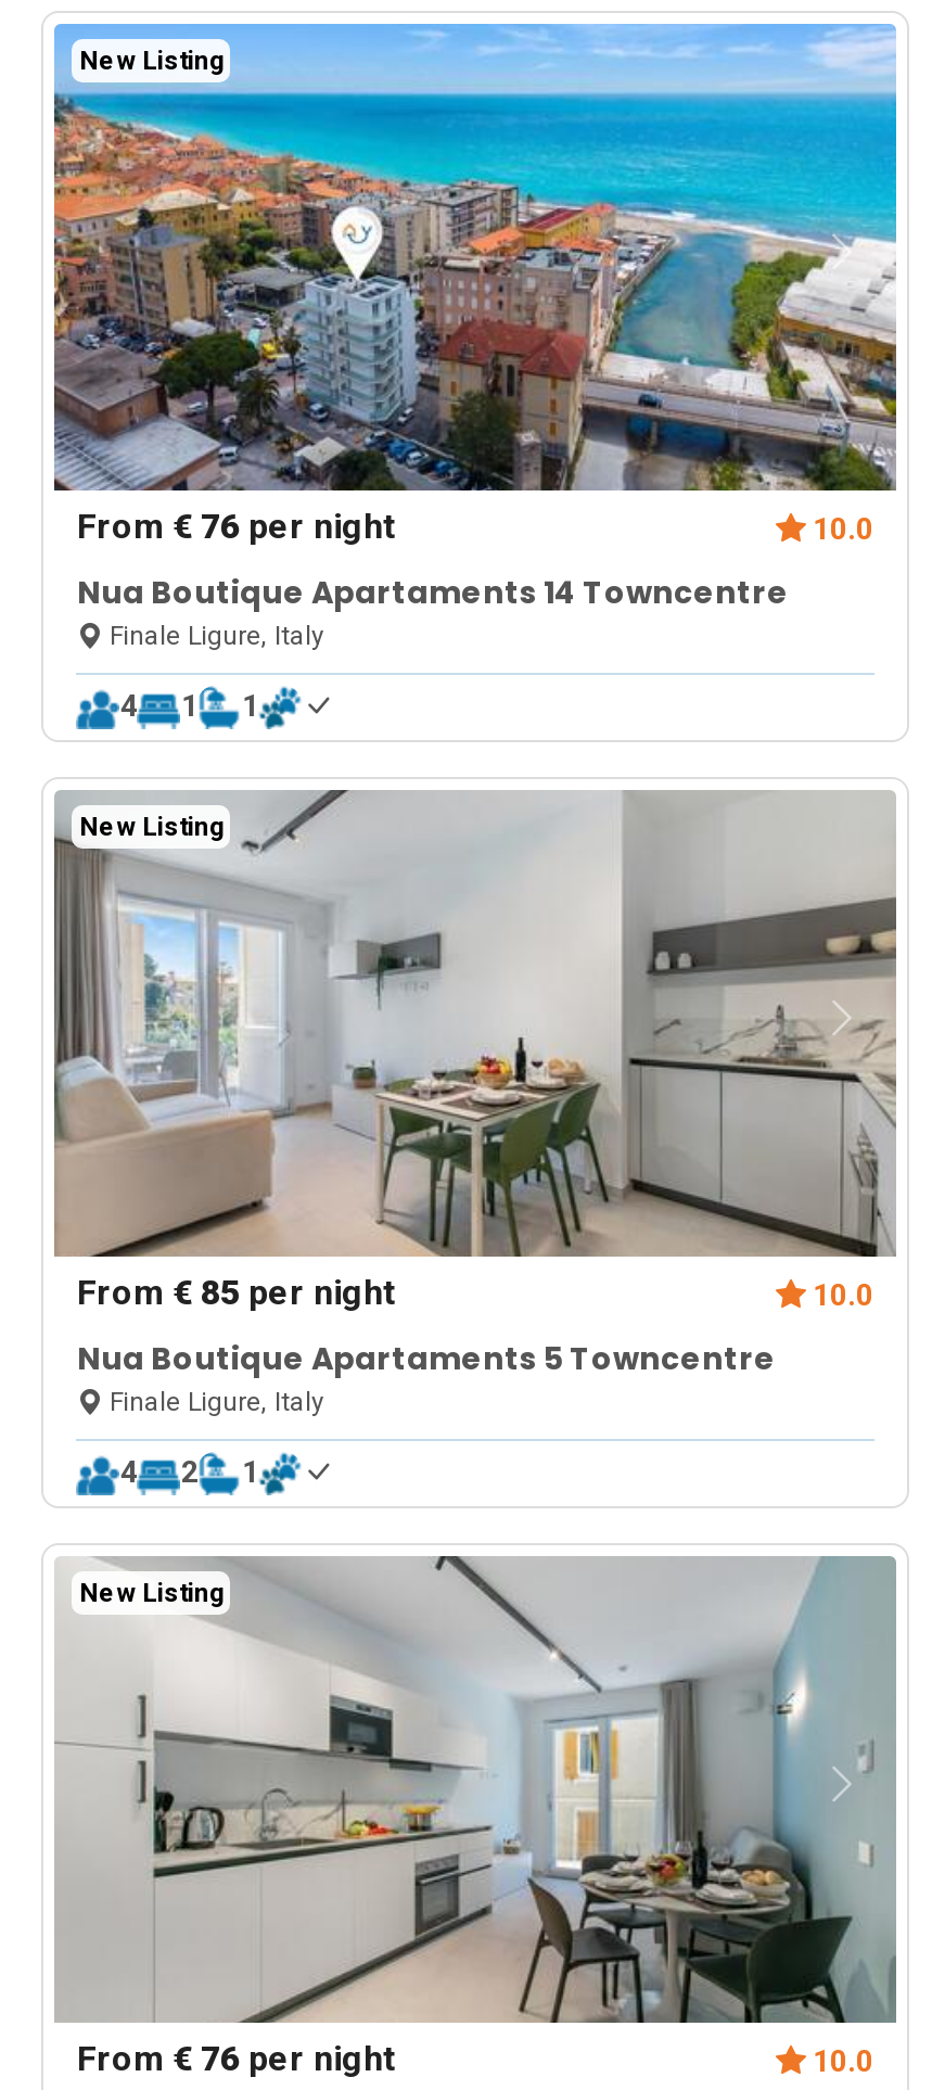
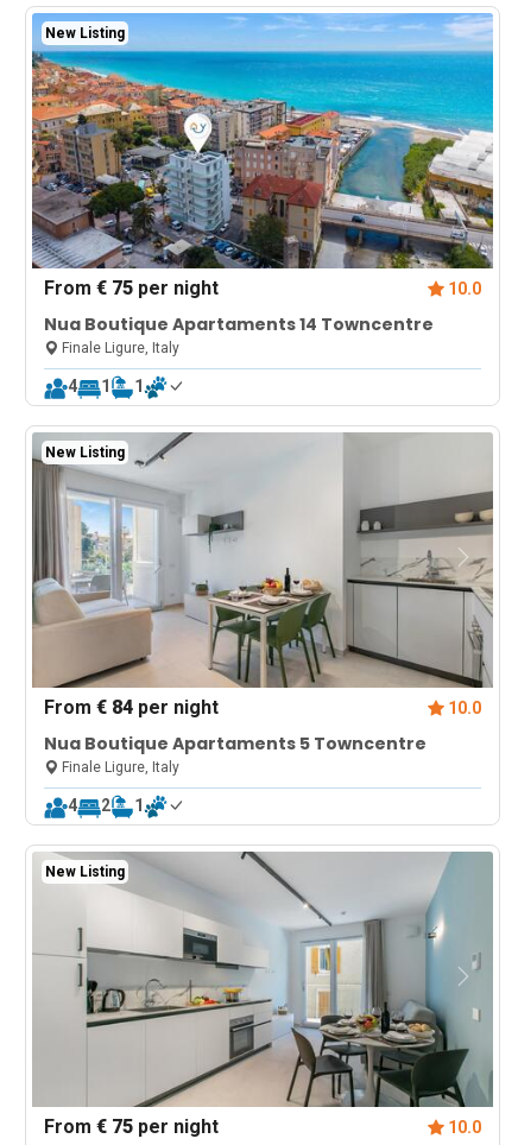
- From € 76 per night
+ From € 75 per night

- From € 85 per night
+ From € 84 per night

- From € 76 per night
+ From € 75 per night
